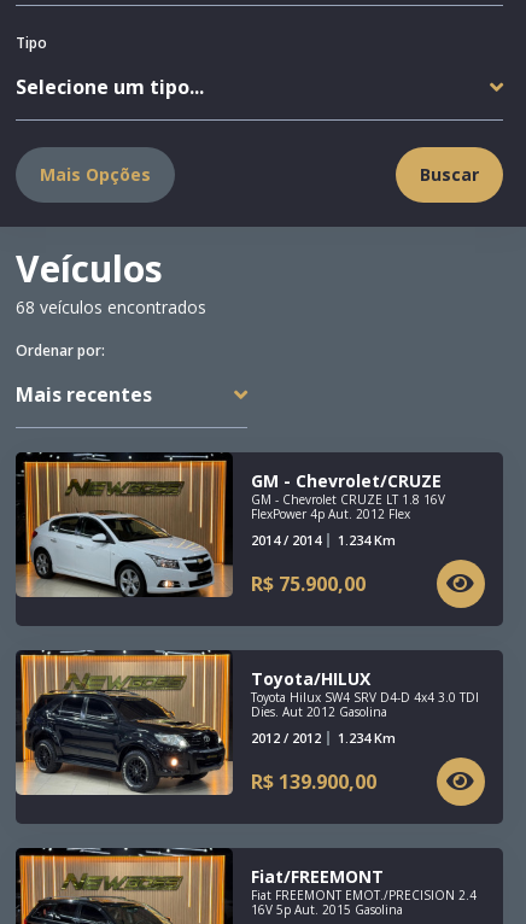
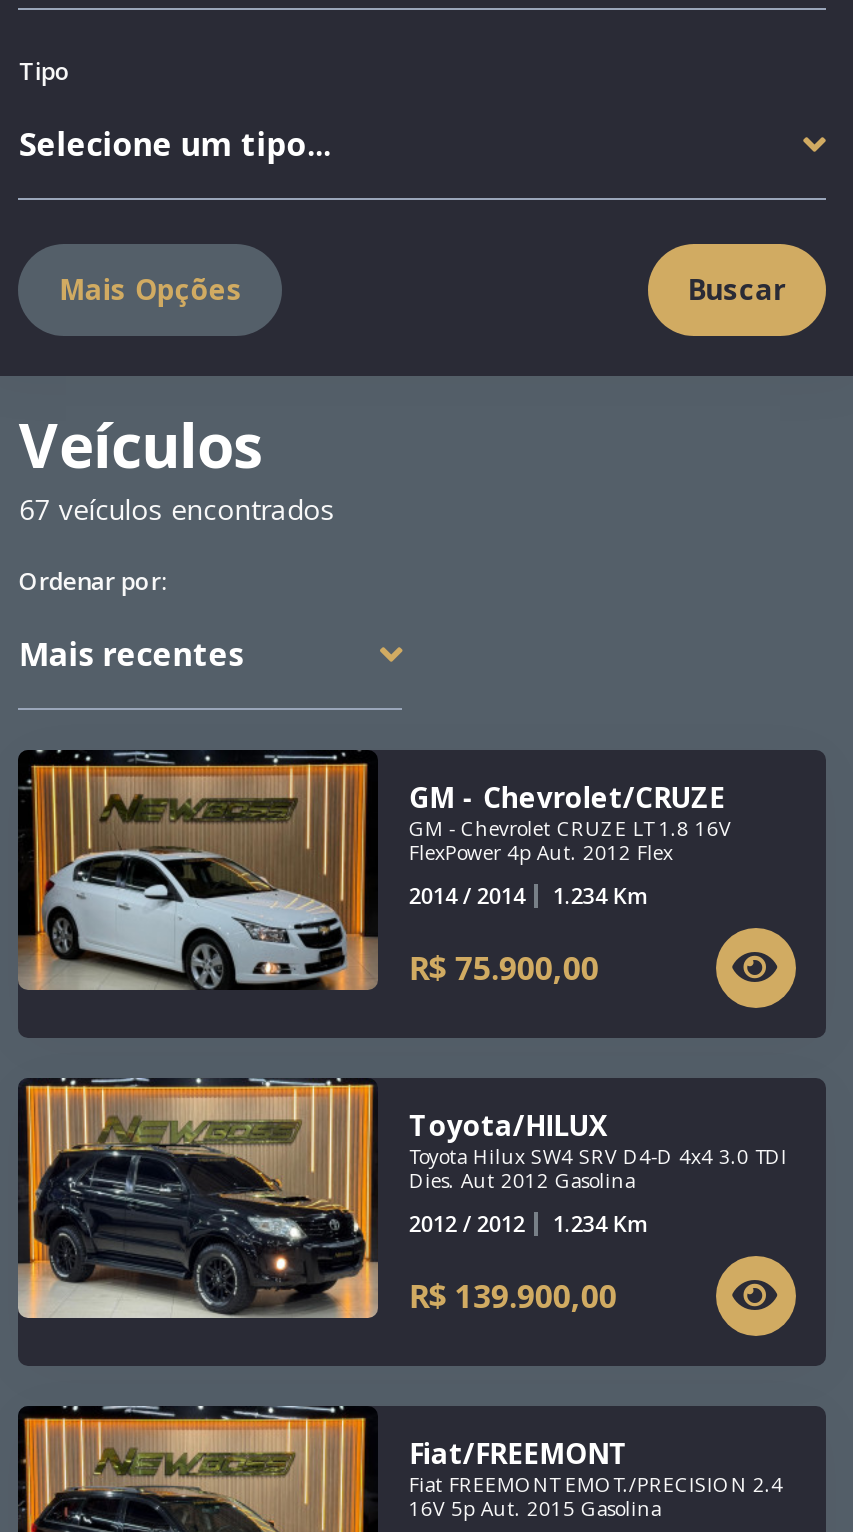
- 68 veículos encontrados
+ 67 veículos encontrados
